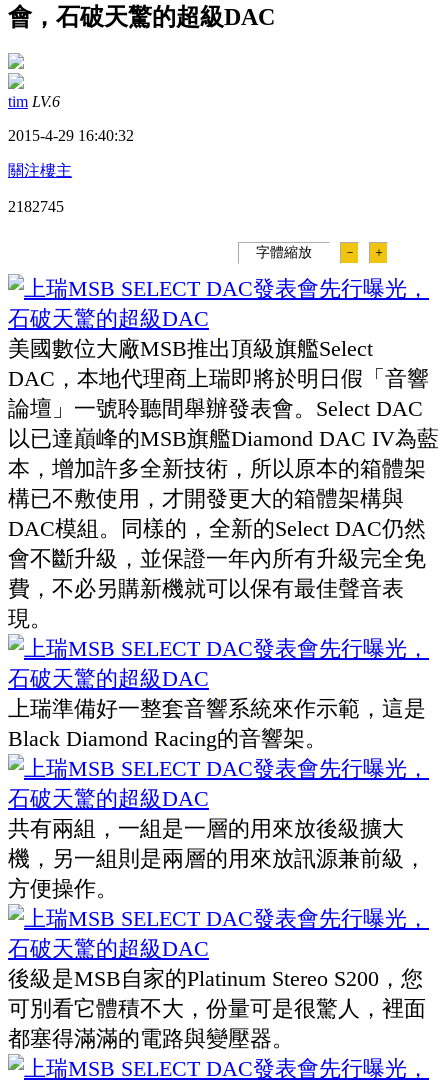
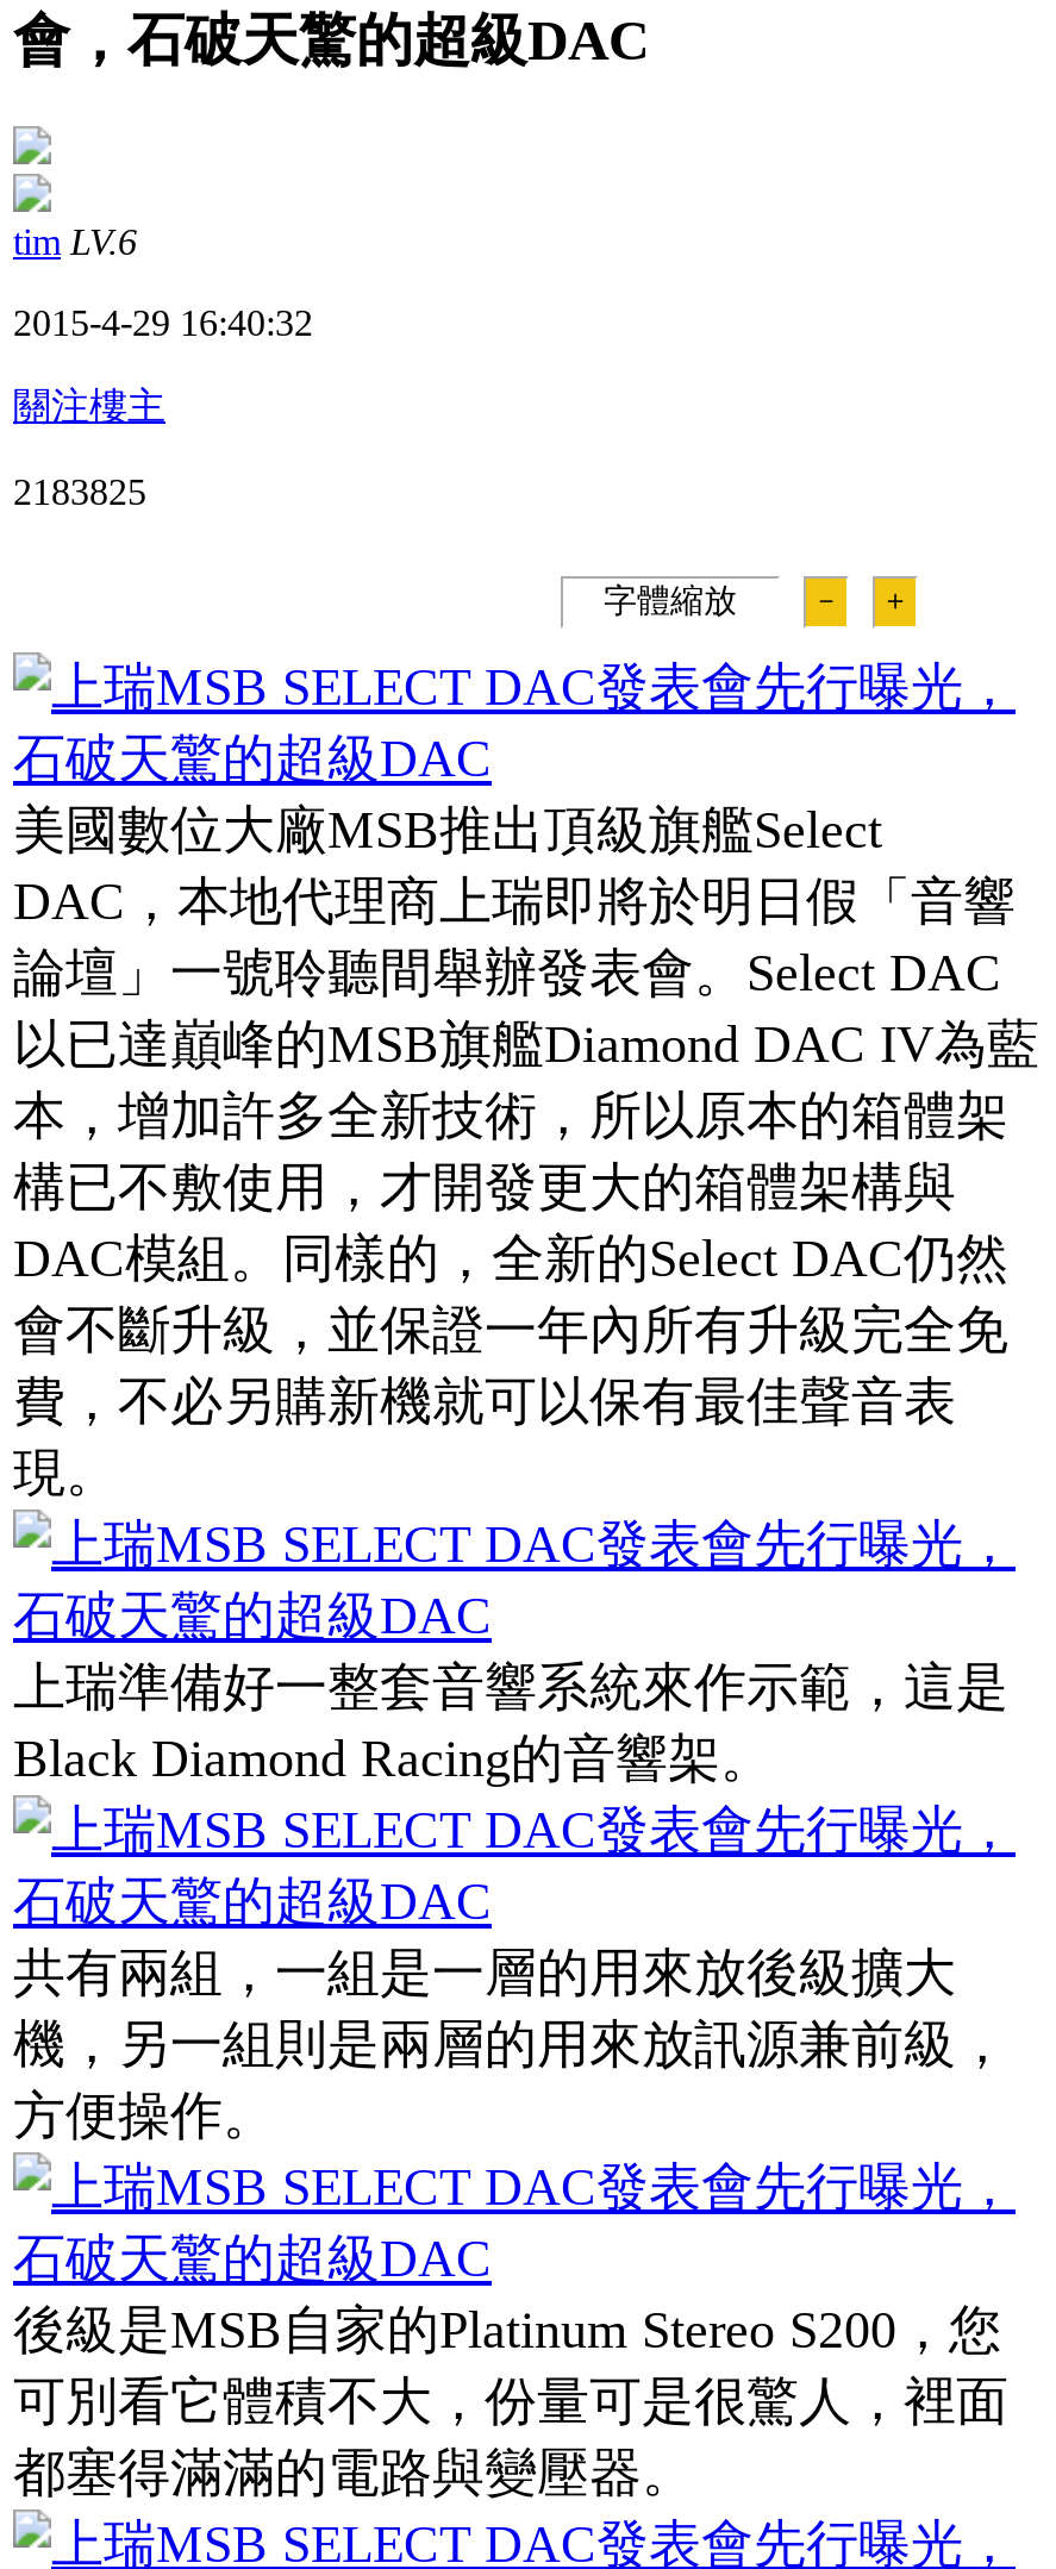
- 2182745
+ 2183825
